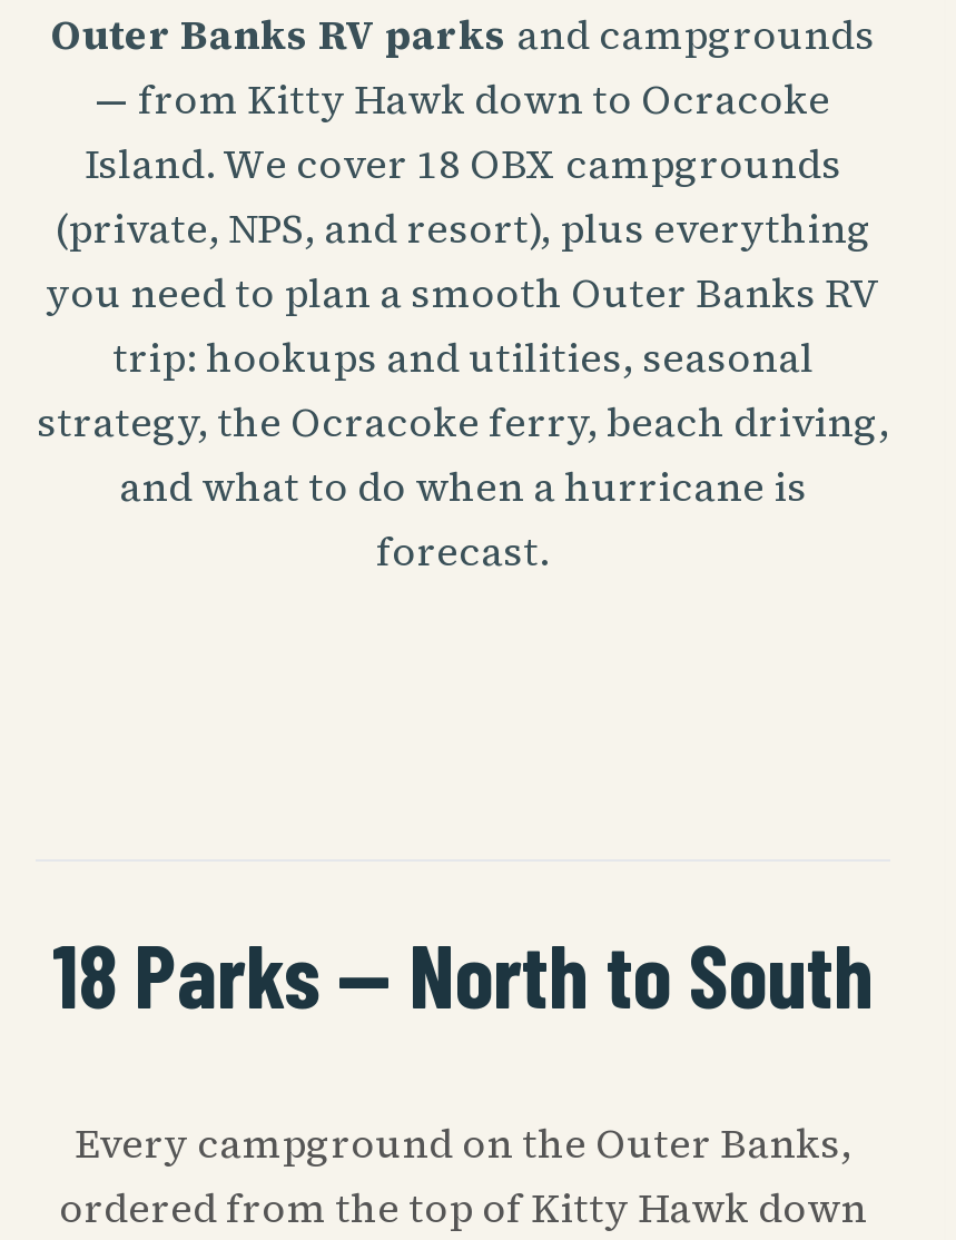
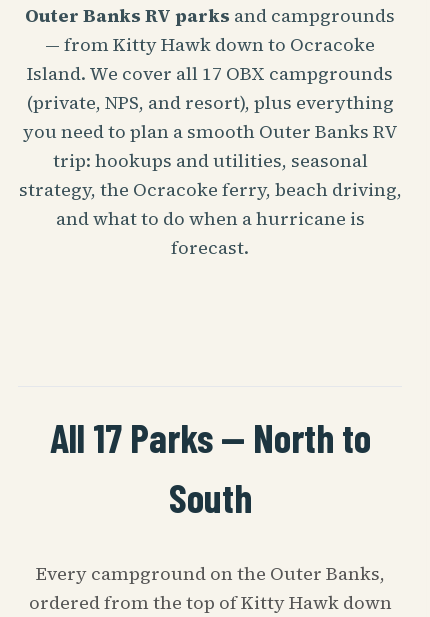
- Island. We cover 18 OBX campgrounds
+ Island. We cover all 17 OBX campgrounds

- 18 Parks — North to South
+ All 17 Parks — North to
+ South
